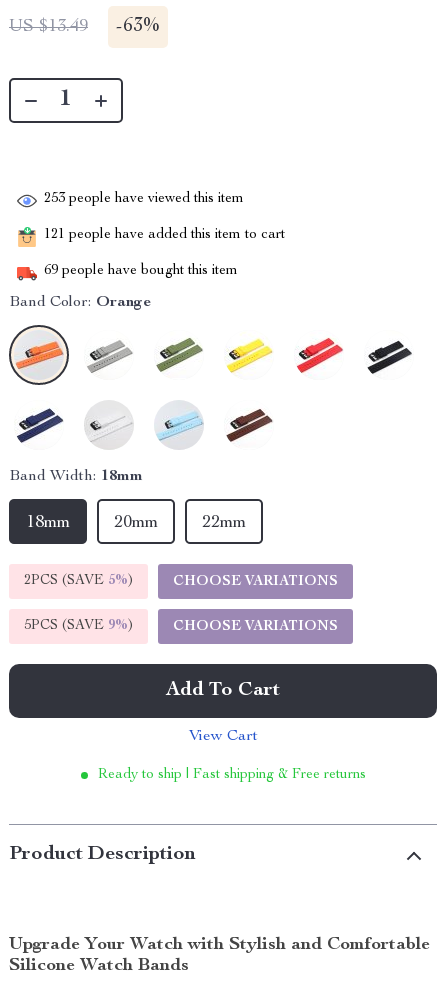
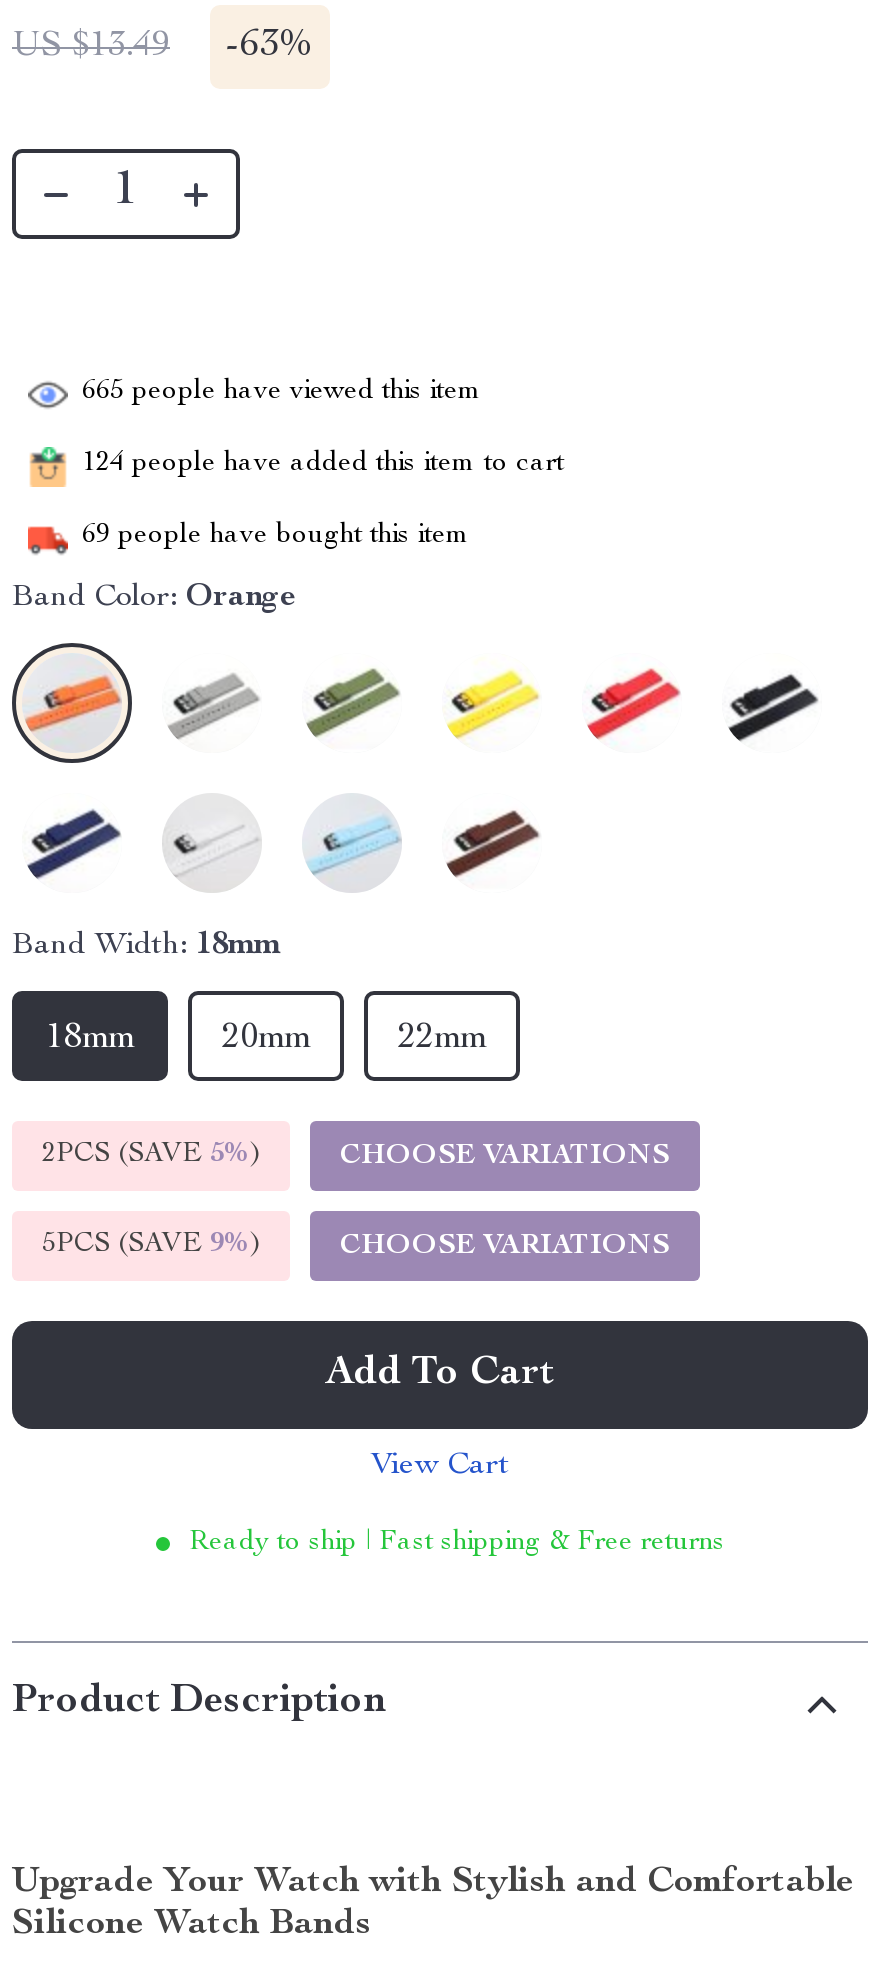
- 253 people have viewed this item
+ 665 people have viewed this item

- 121 people have added this item to cart
+ 124 people have added this item to cart
